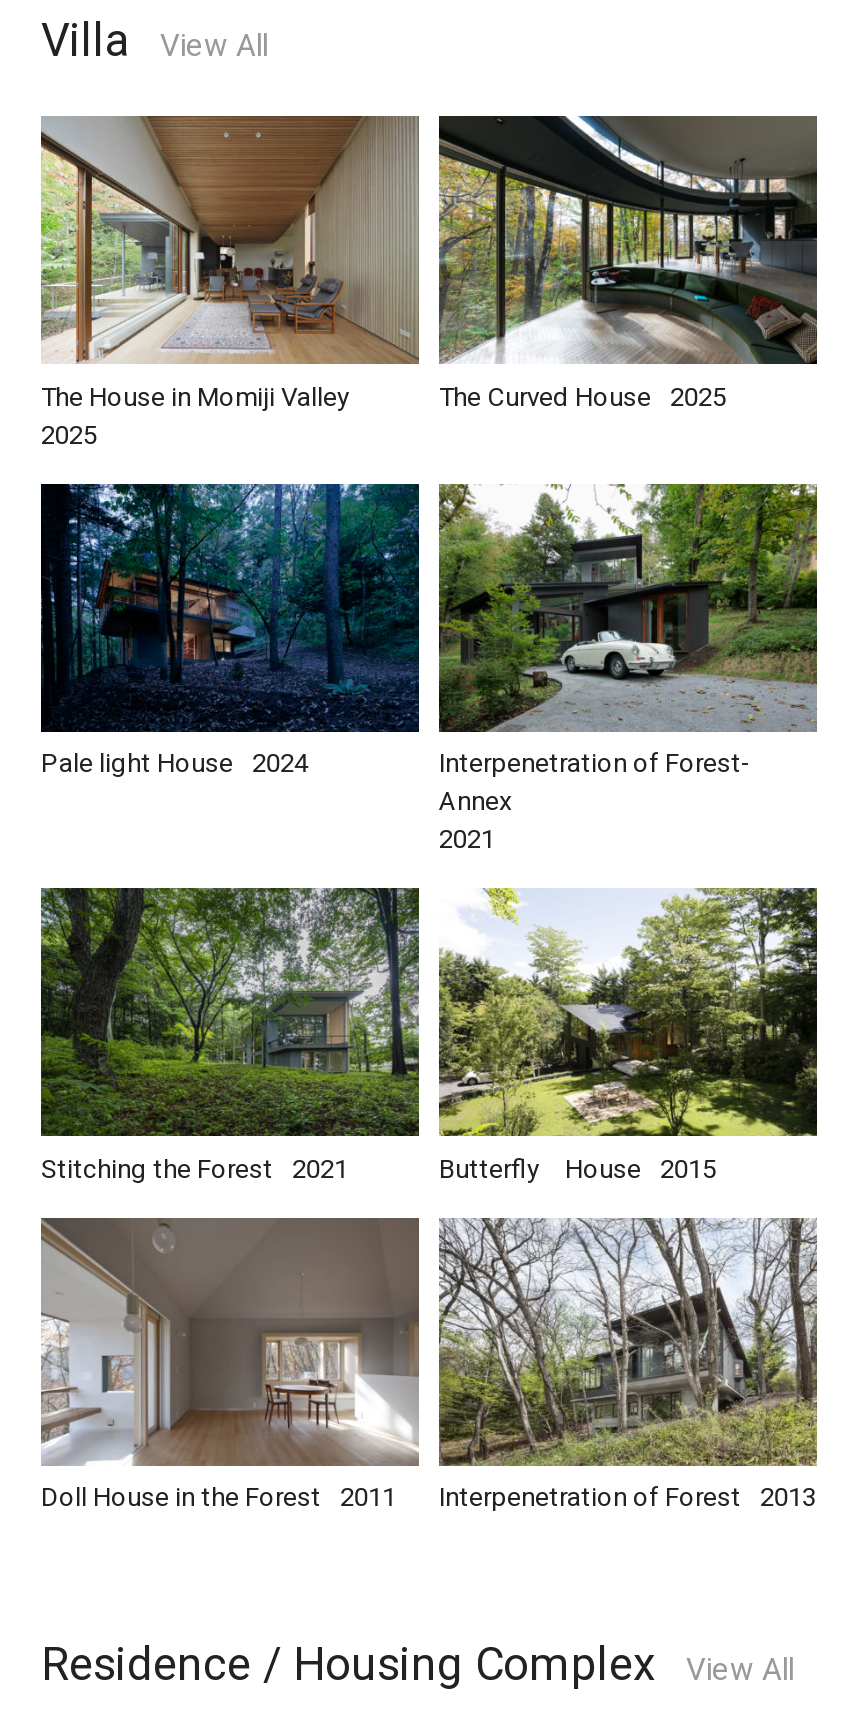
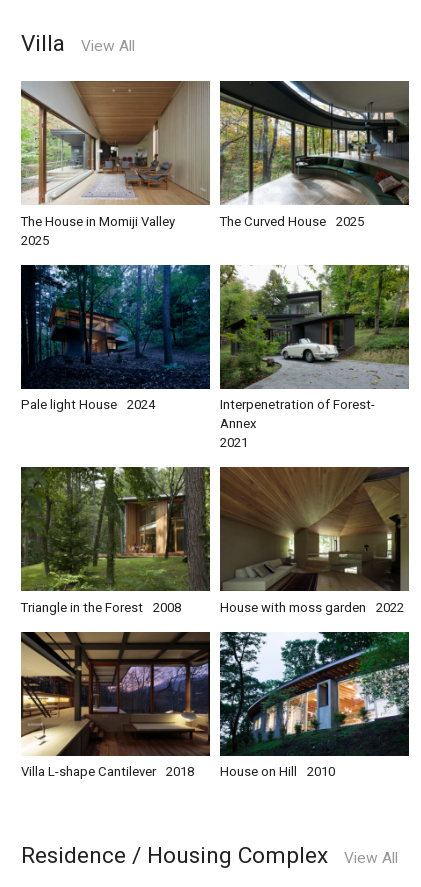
- [image]
- Stitching the Forest
- 2021
- Butterfly House
- 2015
+ [image]
+ Triangle in the Forest
+ 2008
+ House with moss garden
+ 2022

- [image]
+ [image]

- [image]
- Doll House in the Forest
- 2011
- Interpenetration of Forest
- 2013
+ [image]
+ Villa L-shape Cantilever
+ 2018
+ House on Hill
+ 2010

- [image]
+ [image]
